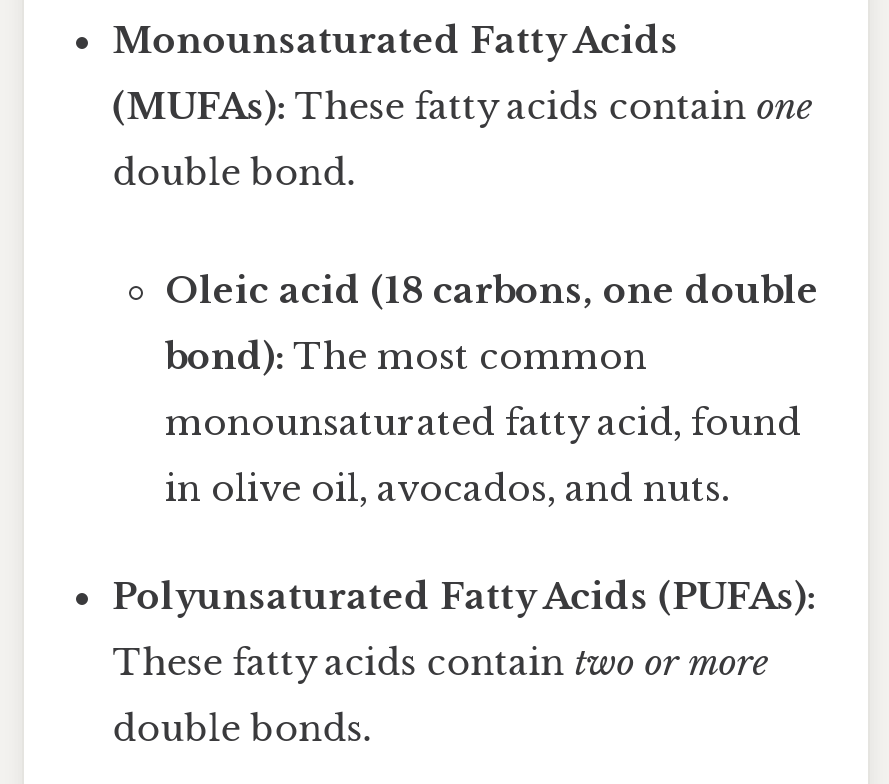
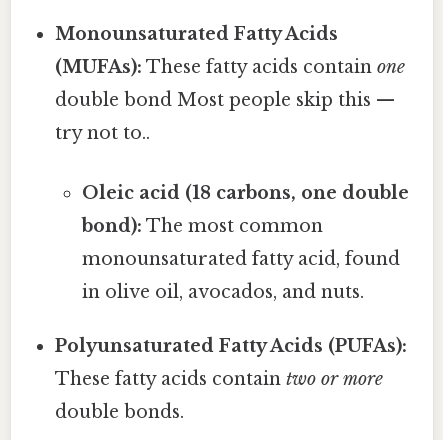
- double bond.
+ double bond Most people skip this —
+ try not to..
